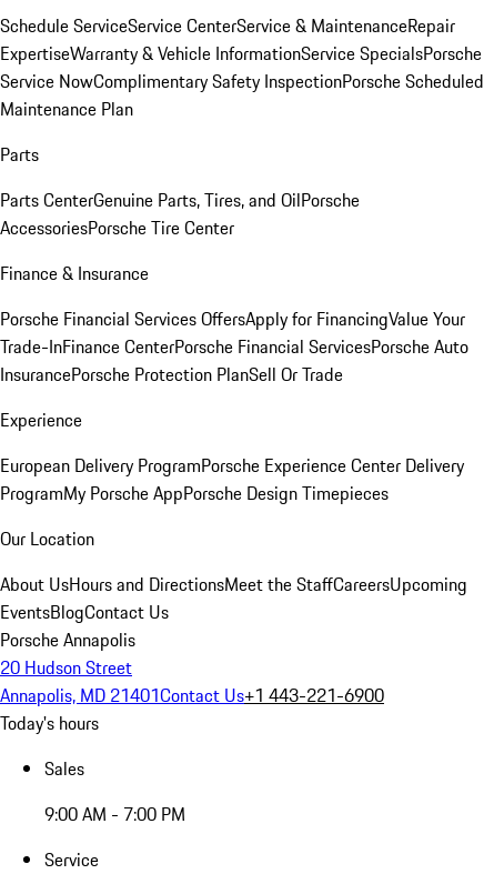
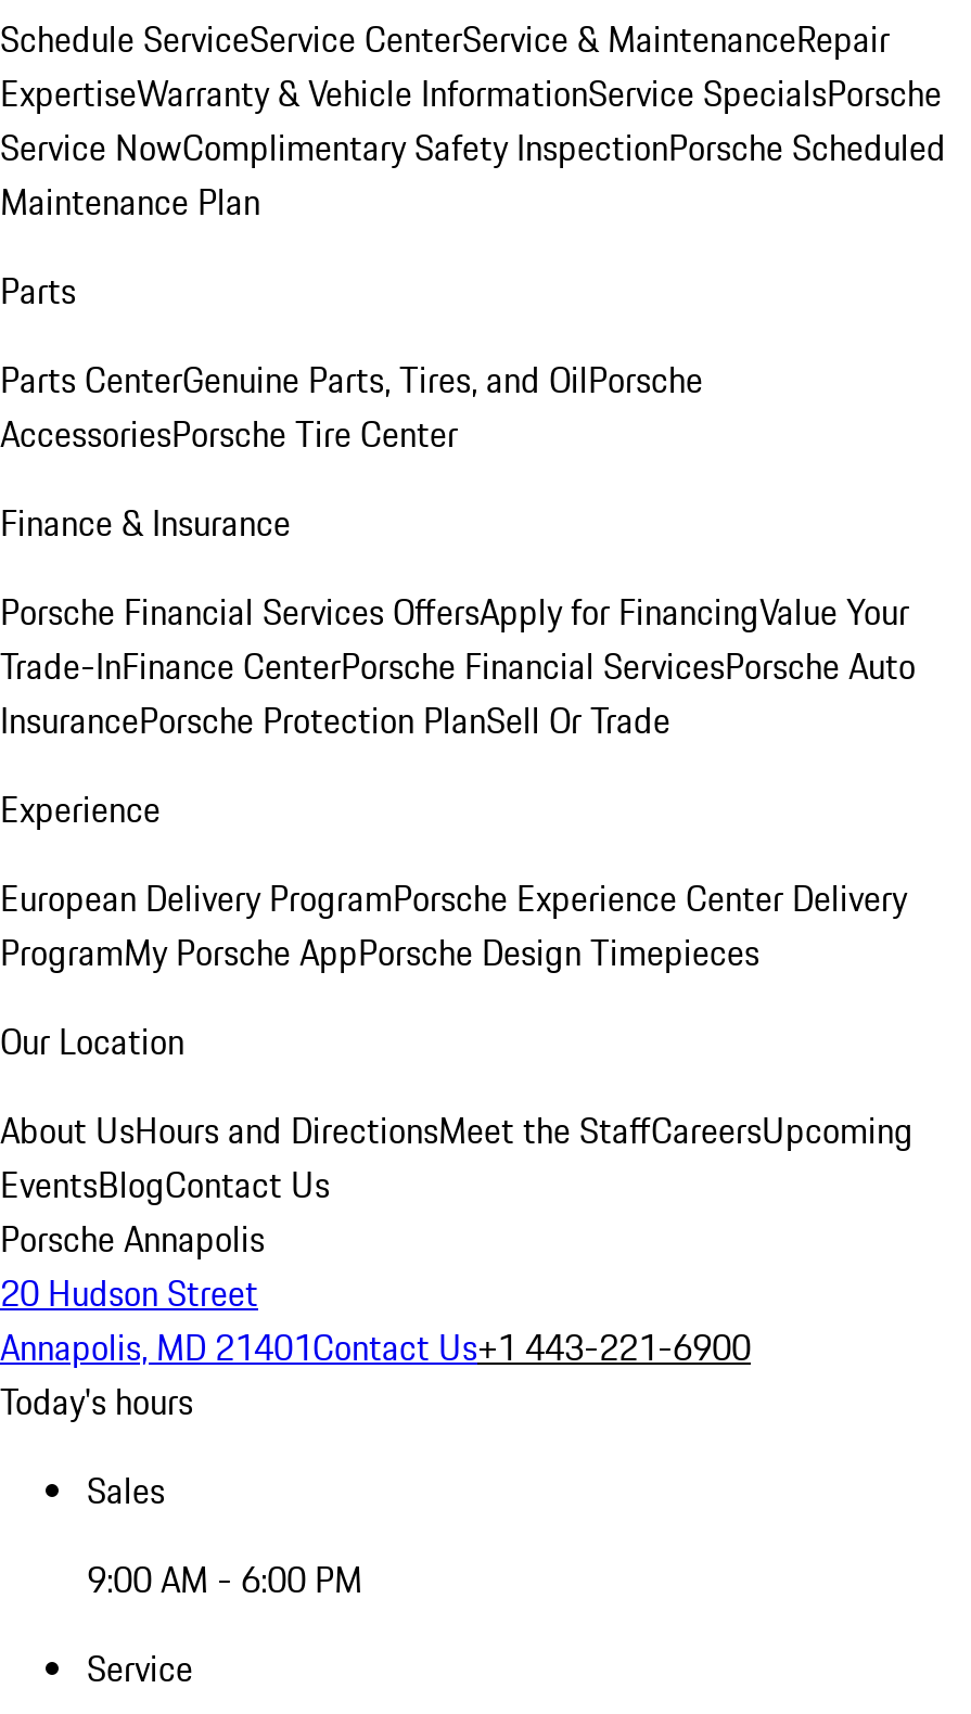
- 9:00 AM - 7:00 PM
+ 9:00 AM - 6:00 PM
